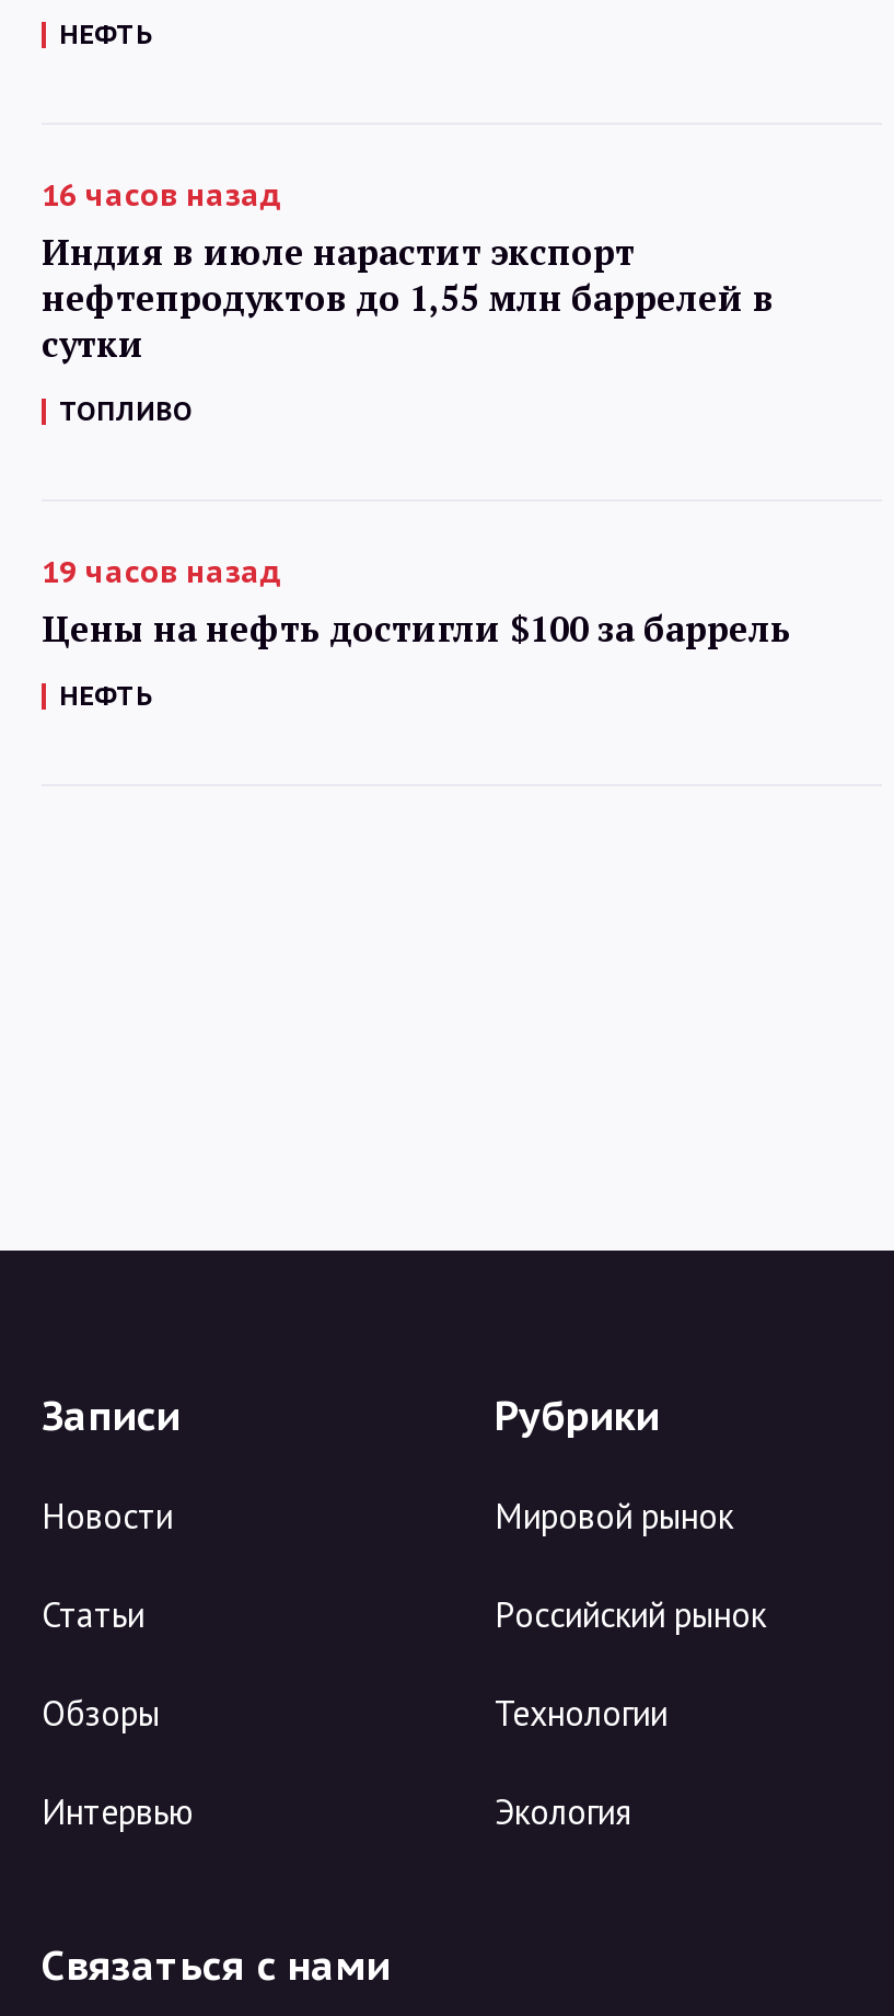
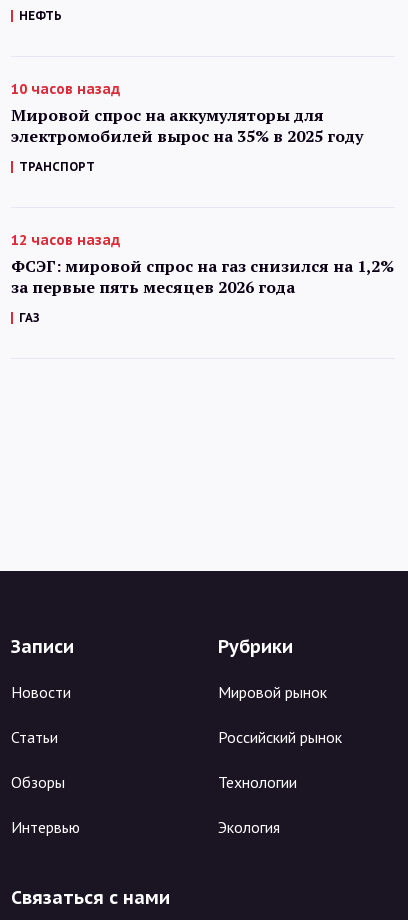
- 16 часов назад
- Индия в июле нарастит экспорт
- нефтепродуктов до 1,55 млн баррелей в
- сутки
+ 10 часов назад
+ Мировой спрос на аккумуляторы для
+ электромобилей вырос на 35% в 2025 году

- ТОПЛИВО
+ ТРАНСПОРТ

- 19 часов назад
- Цены на нефть достигли $100 за баррель
+ 12 часов назад
+ ФСЭГ: мировой спрос на газ снизился на 1,2%
+ за первые пять месяцев 2026 года

- НЕФТЬ
+ ГАЗ
